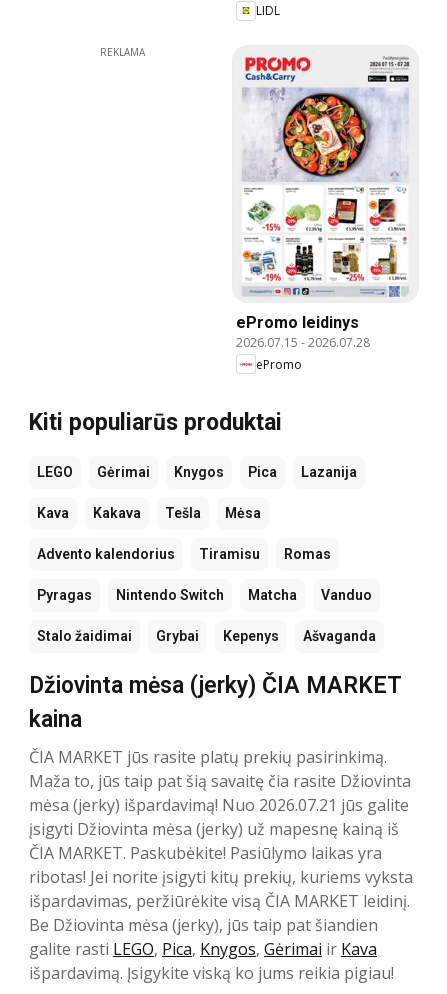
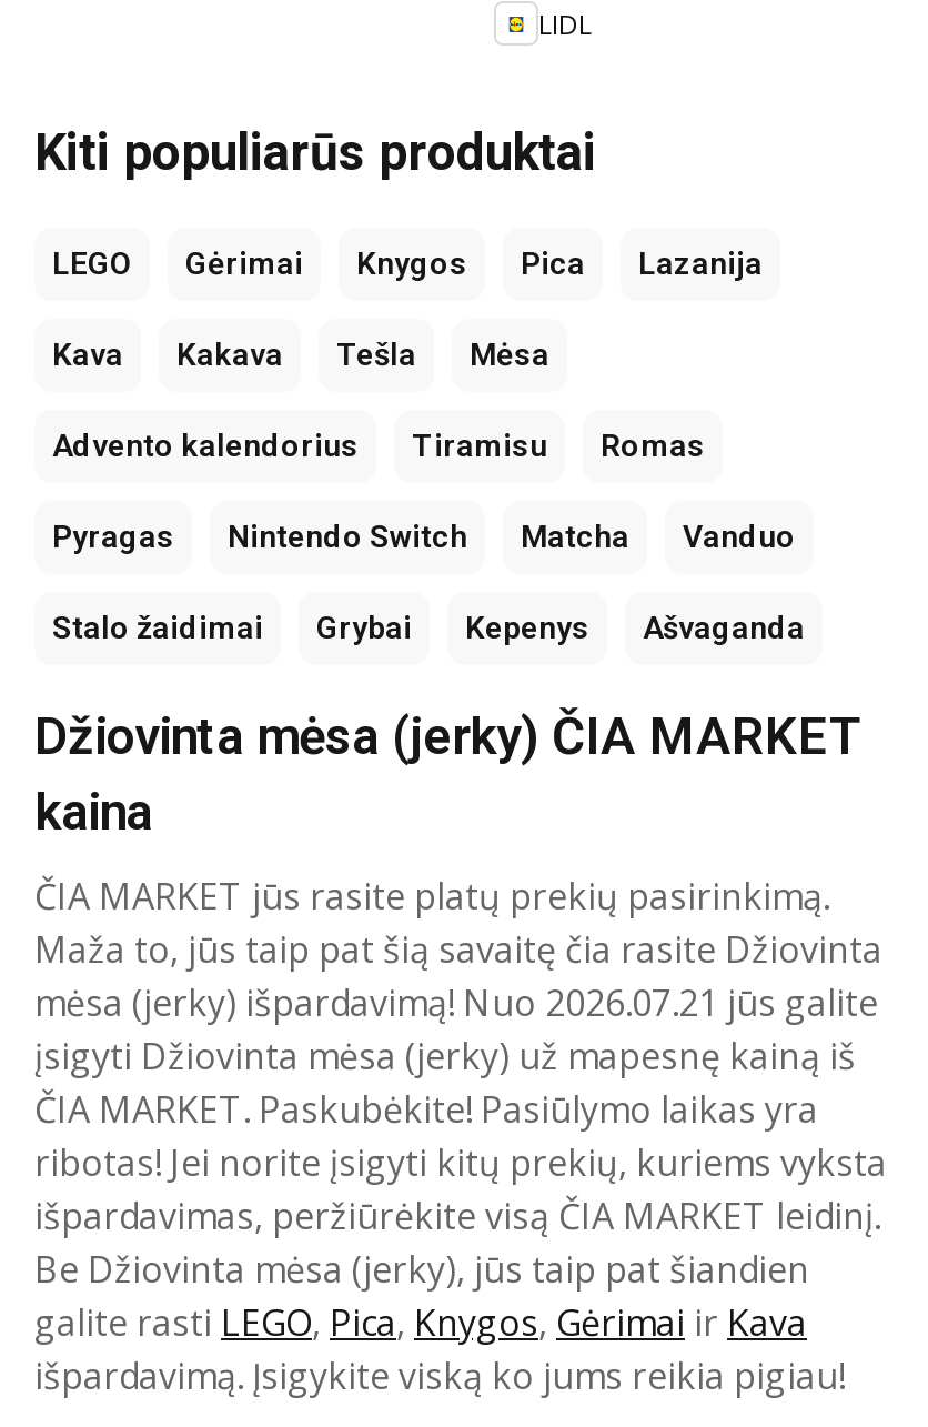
- REKLAMA

- [image]
- ePromo leidinys
- 2026.07.15 - 2026.07.28
- ePromo
